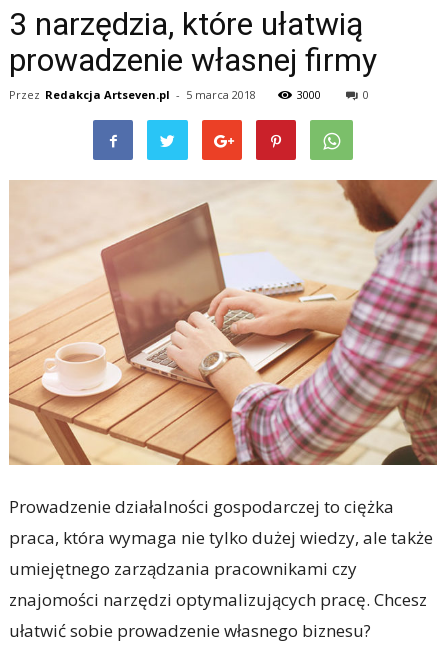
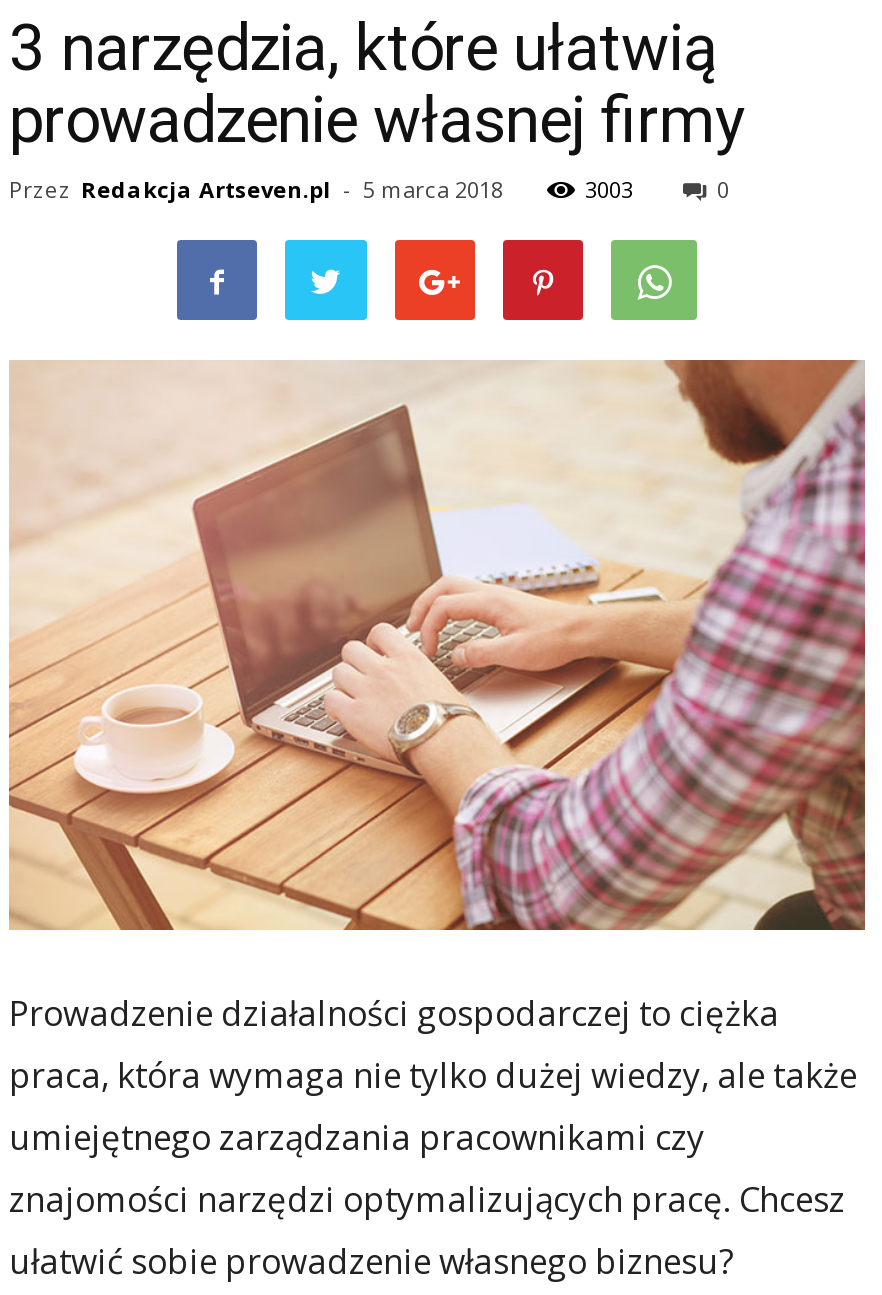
- 3000
+ 3003
